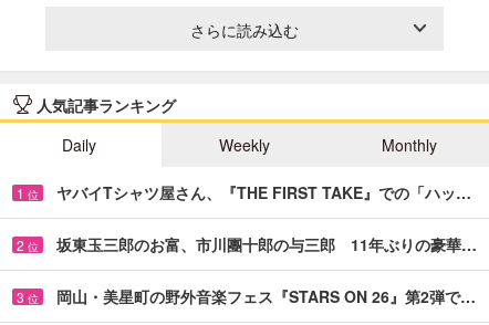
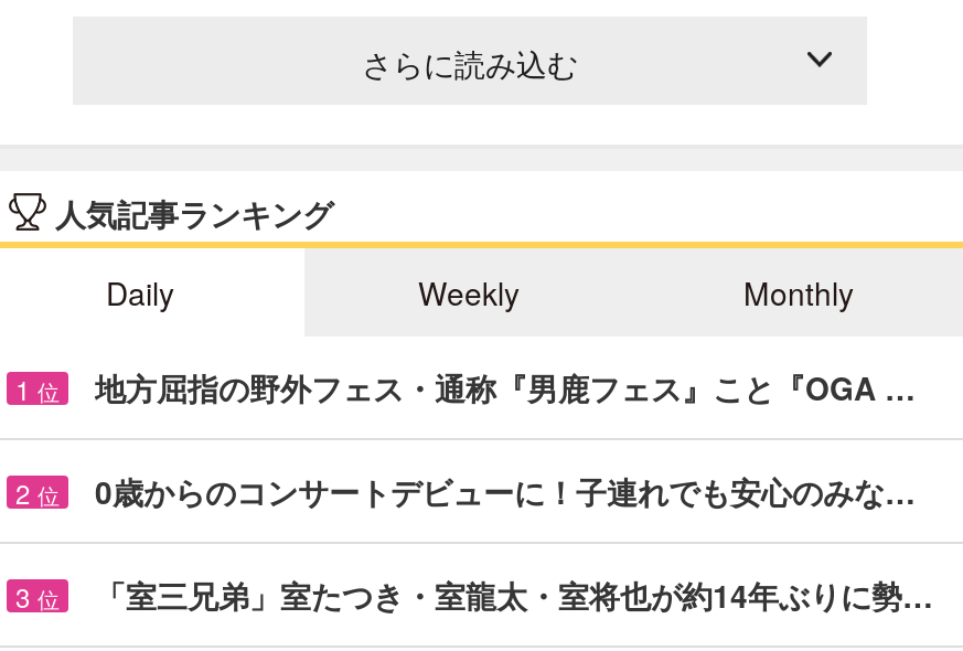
- ヤバイTシャツ屋さん、『THE FIRST TAKE』での「ハッ…
+ 地方屈指の野外フェス・通称『男鹿フェス』こと『OGA …

- 坂東玉三郎のお富、市川團十郎の与三郎 11年ぶりの豪華…
+ 0歳からのコンサートデビューに！子連れでも安心のみな…

- 岡山・美星町の野外音楽フェス『STARS ON 26』第2弾で…
+ 「室三兄弟」室たつき・室龍太・室将也が約14年ぶりに勢…
